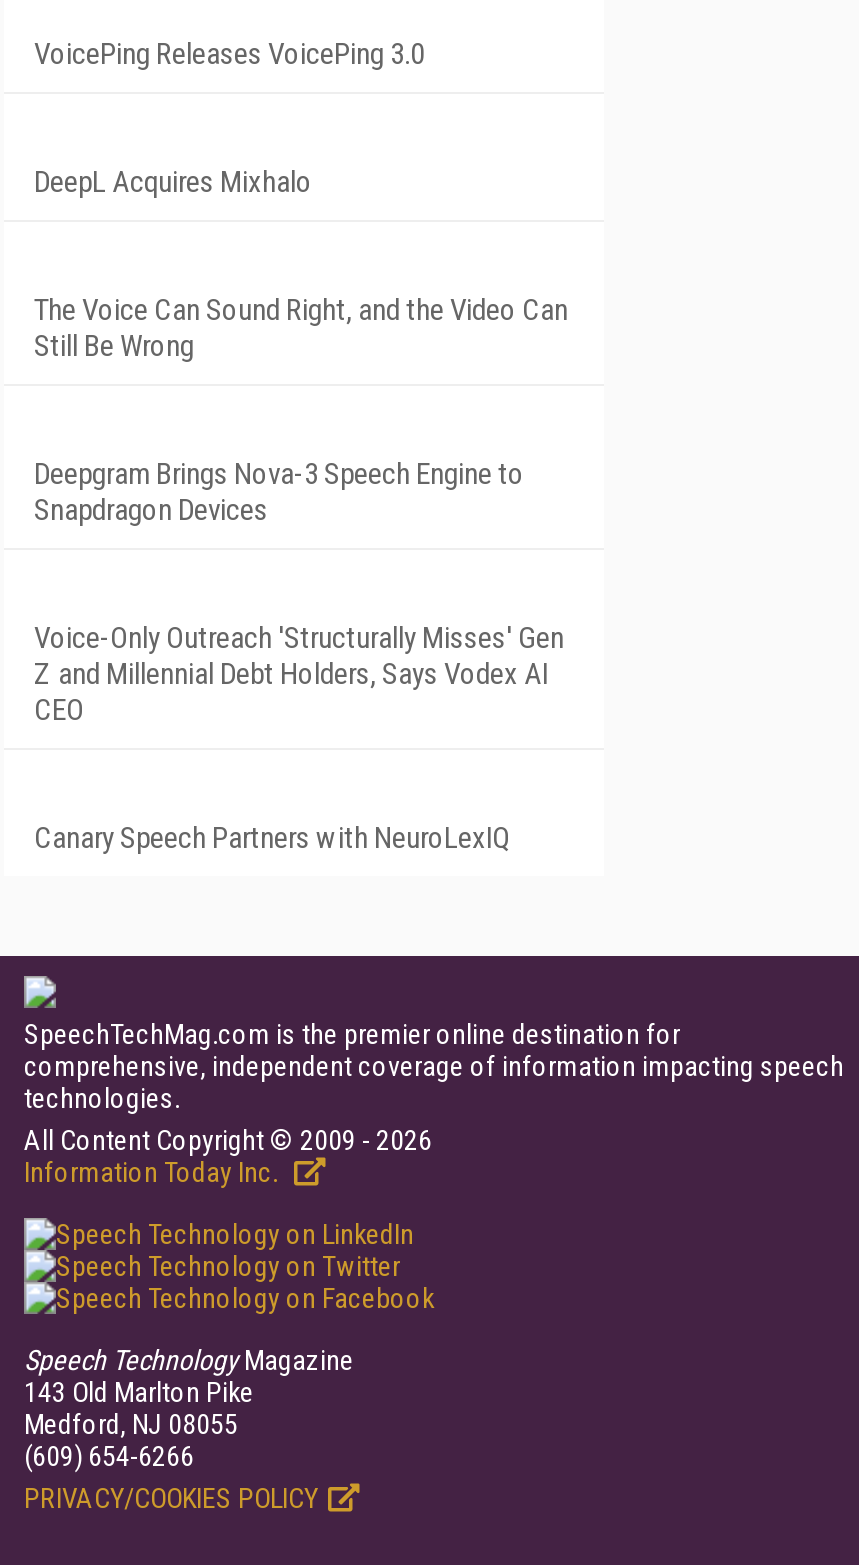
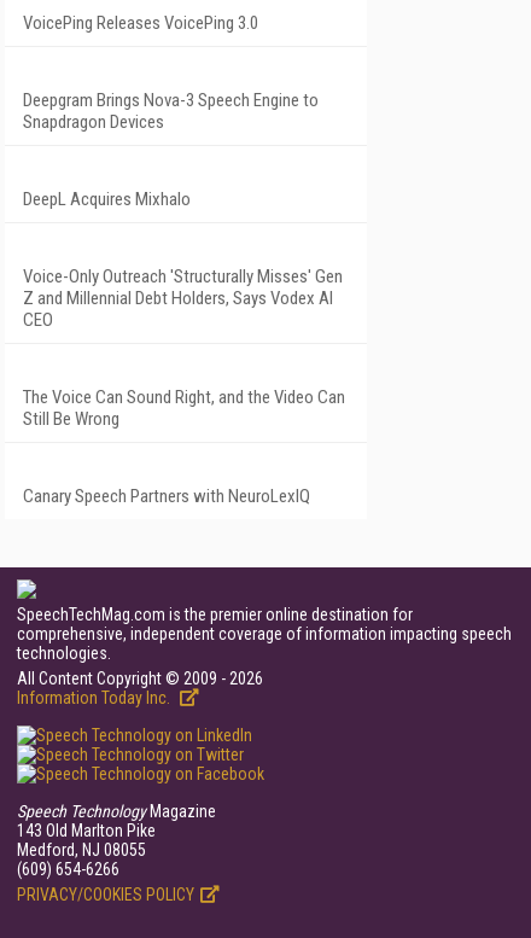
moved down: DeepL Acquires Mixhalo

moved down: The Voice Can Sound Right, and the Video Can | Still Be Wrong

moved up: Deepgram Brings Nova-3 Speech Engine to | Snapdragon Devices

moved up: Voice-Only Outreach 'Structurally Misses' Gen | Z and Millennial Debt Holders, Says Vodex AI | CEO
